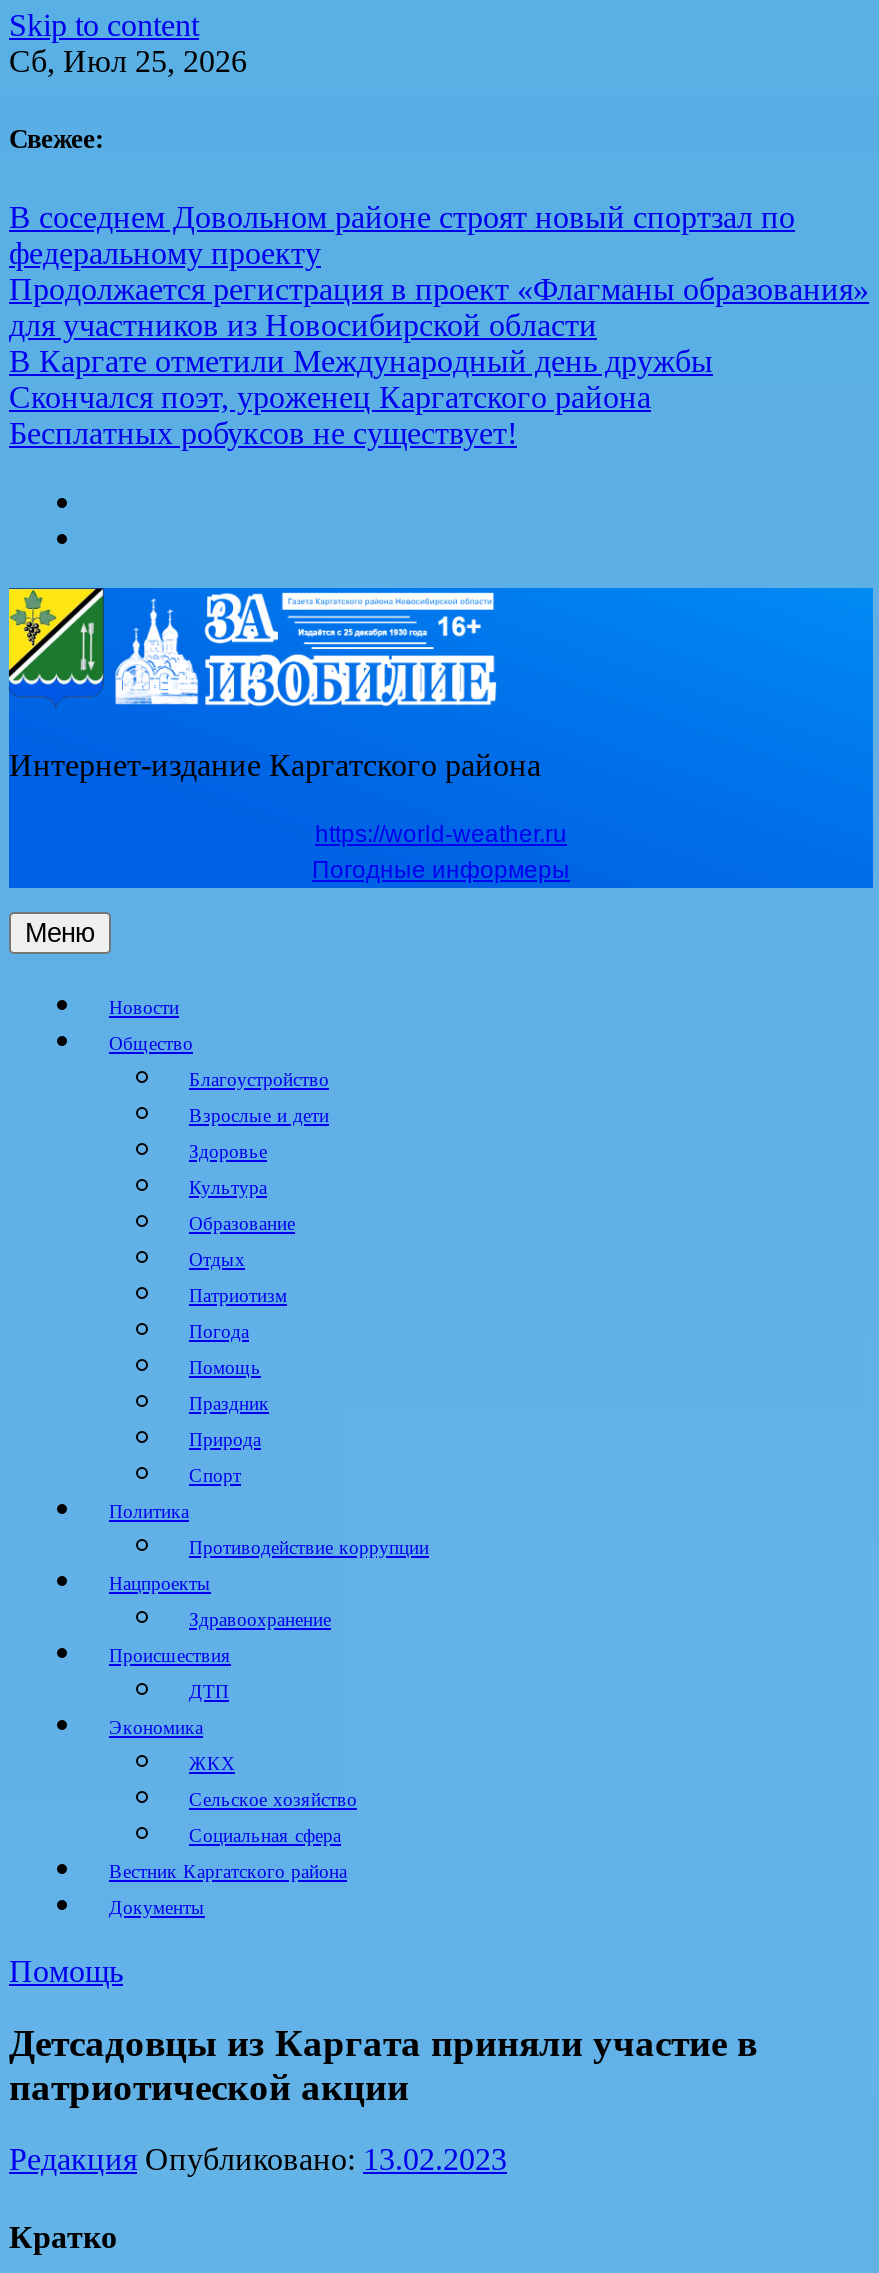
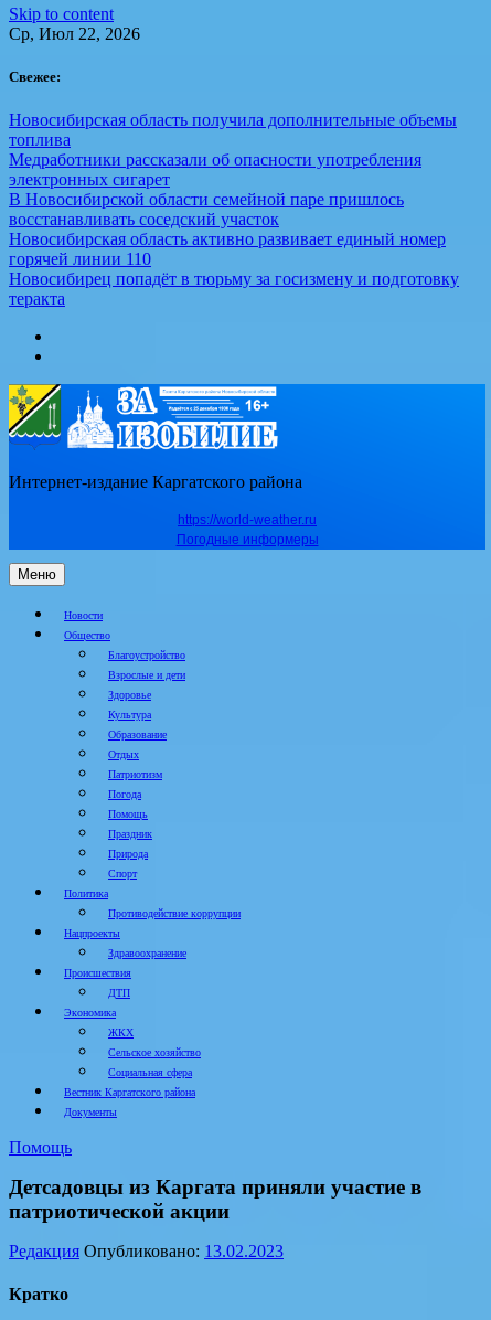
- Сб, Июл 25, 2026
+ Ср, Июл 22, 2026

- В соседнем Довольном районе строят новый спортзал по
- федеральному проекту
- Продолжается регистрация в проект «Флагманы образования»
- для участников из Новосибирской области
- В Каргате отметили Международный день дружбы
- Скончался поэт, уроженец Каргатского района
- Бесплатных робуксов не существует!
+ Новосибирская область получила дополнительные объемы
+ топлива
+ Медработники рассказали об опасности употребления
+ электронных сигарет
+ В Новосибирской области семейной паре пришлось
+ восстанавливать соседский участок
+ Новосибирская область активно развивает единый номер
+ горячей линии 110
+ Новосибирец попадёт в тюрьму за госизмену и подготовку
+ теракта
